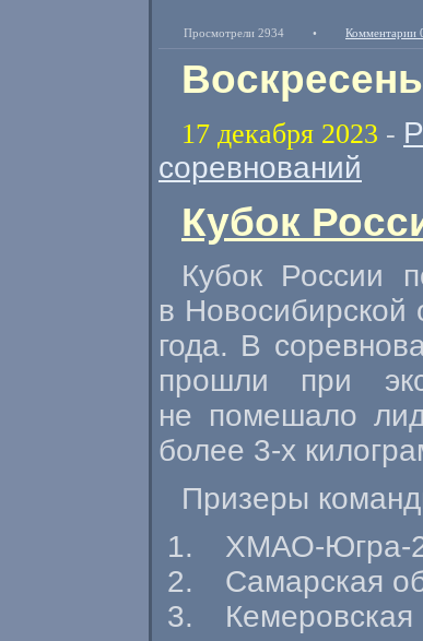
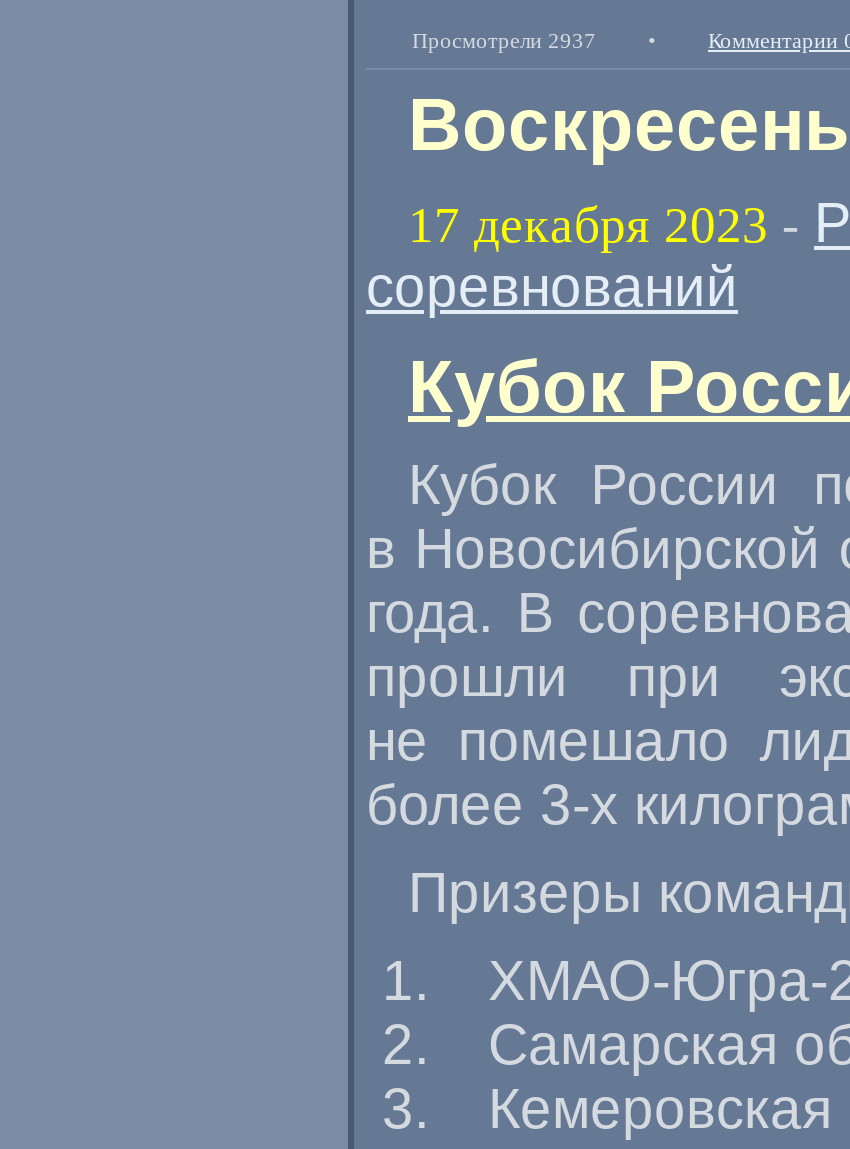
- Просмотрели 2934
+ Просмотрели 2937
